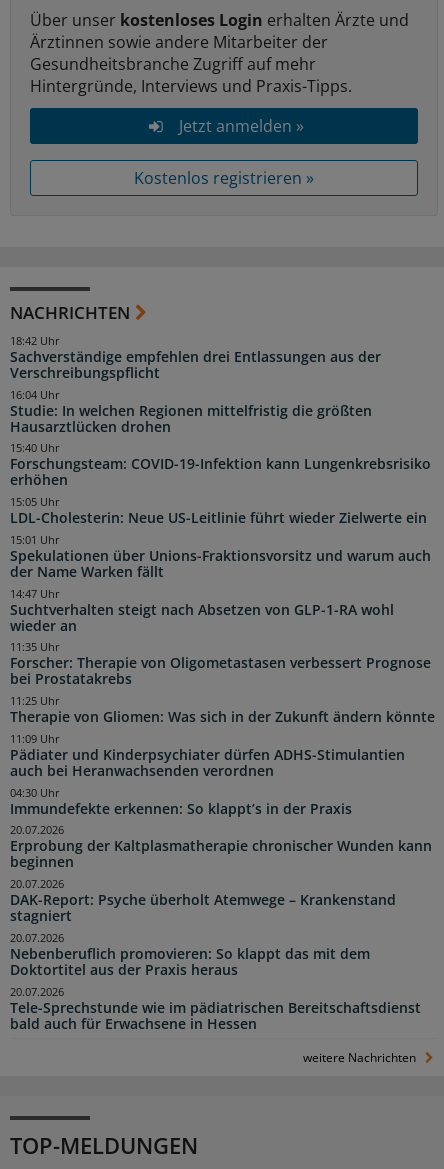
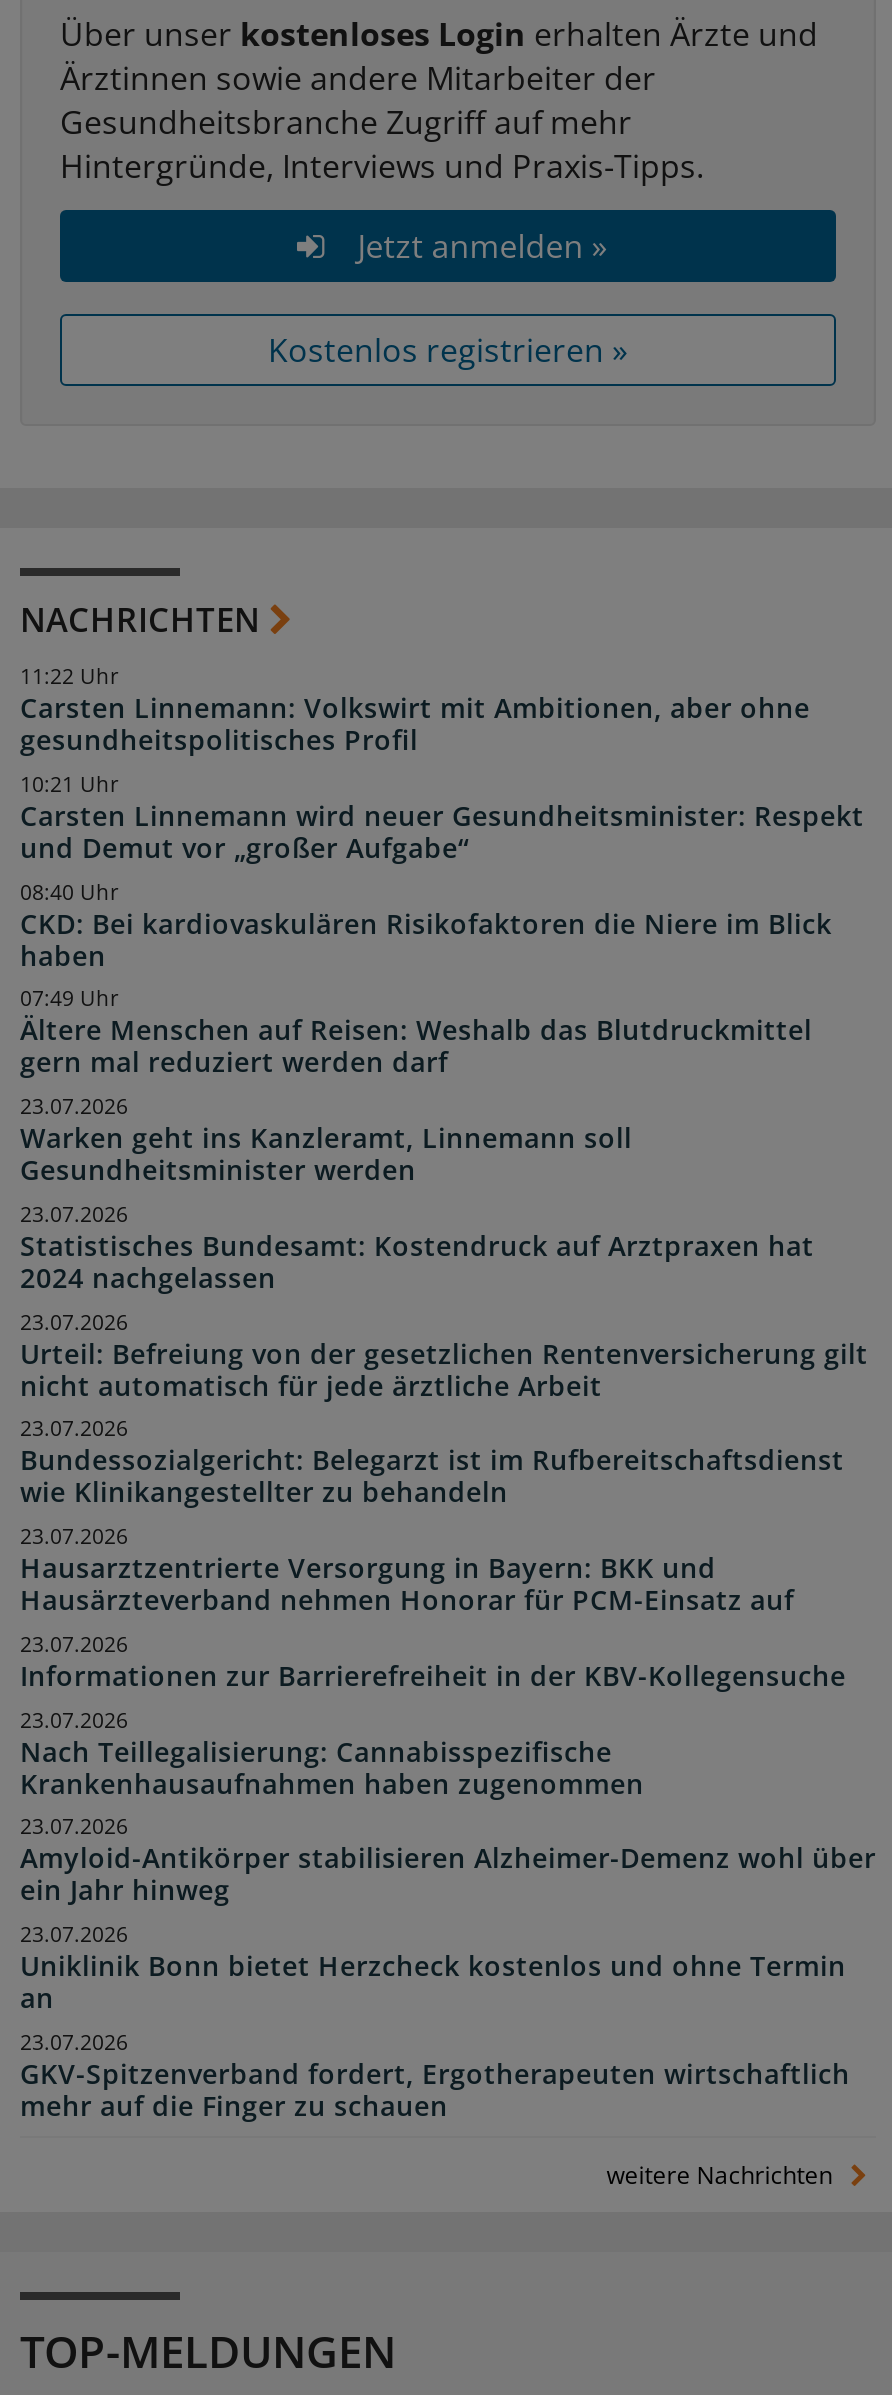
- 18:42 Uhr
+ 11:22 Uhr

- Sachverständige empfehlen drei Entlassungen aus der
- Verschreibungspflicht
+ Carsten Linnemann: Volkswirt mit Ambitionen, aber ohne
+ gesundheitspolitisches Profil

- 16:04 Uhr
+ 10:21 Uhr

- Studie: In welchen Regionen mittelfristig die größten
- Hausarztlücken drohen
+ Carsten Linnemann wird neuer Gesundheitsminister: Respekt
+ und Demut vor „großer Aufgabe“

- 15:40 Uhr
+ 08:40 Uhr

- Forschungsteam: COVID-19-Infektion kann Lungenkrebsrisiko
- erhöhen
+ CKD: Bei kardiovaskulären Risikofaktoren die Niere im Blick
+ haben

- 15:05 Uhr
+ 07:49 Uhr

- LDL-Cholesterin: Neue US-Leitlinie führt wieder Zielwerte ein
+ Ältere Menschen auf Reisen: Weshalb das Blutdruckmittel
+ gern mal reduziert werden darf

- 15:01 Uhr
+ 23.07.2026

- Spekulationen über Unions-Fraktionsvorsitz und warum auch
- der Name Warken fällt
+ Warken geht ins Kanzleramt, Linnemann soll
+ Gesundheitsminister werden

- 14:47 Uhr
+ 23.07.2026

- Suchtverhalten steigt nach Absetzen von GLP-1-RA wohl
- wieder an
+ Statistisches Bundesamt: Kostendruck auf Arztpraxen hat
+ 2024 nachgelassen

- 11:35 Uhr
+ 23.07.2026

- Forscher: Therapie von Oligometastasen verbessert Prognose
- bei Prostatakrebs
+ Urteil: Befreiung von der gesetzlichen Rentenversicherung gilt
+ nicht automatisch für jede ärztliche Arbeit

- 11:25 Uhr
+ 23.07.2026

- Therapie von Gliomen: Was sich in der Zukunft ändern könnte
+ Bundessozialgericht: Belegarzt ist im Rufbereitschaftsdienst
+ wie Klinikangestellter zu behandeln

- 11:09 Uhr
+ 23.07.2026

- Pädiater und Kinderpsychiater dürfen ADHS-Stimulantien
- auch bei Heranwachsenden verordnen
+ Hausarztzentrierte Versorgung in Bayern: BKK und
+ Hausärzteverband nehmen Honorar für PCM-Einsatz auf

- 04:30 Uhr
+ 23.07.2026

- Immundefekte erkennen: So klappt’s in der Praxis
+ Informationen zur Barrierefreiheit in der KBV-Kollegensuche

- 20.07.2026
+ 23.07.2026

- Erprobung der Kaltplasmatherapie chronischer Wunden kann
- beginnen
+ Nach Teillegalisierung: Cannabisspezifische
+ Krankenhausaufnahmen haben zugenommen

- 20.07.2026
+ 23.07.2026

- DAK-Report: Psyche überholt Atemwege – Krankenstand
- stagniert
+ Amyloid-Antikörper stabilisieren Alzheimer-Demenz wohl über
+ ein Jahr hinweg

- 20.07.2026
+ 23.07.2026

- Nebenberuflich promovieren: So klappt das mit dem
- Doktortitel aus der Praxis heraus
+ Uniklinik Bonn bietet Herzcheck kostenlos und ohne Termin
+ an

- 20.07.2026
+ 23.07.2026

- Tele-Sprechstunde wie im pädiatrischen Bereitschaftsdienst
- bald auch für Erwachsene in Hessen
+ GKV-Spitzenverband fordert, Ergotherapeuten wirtschaftlich
+ mehr auf die Finger zu schauen
